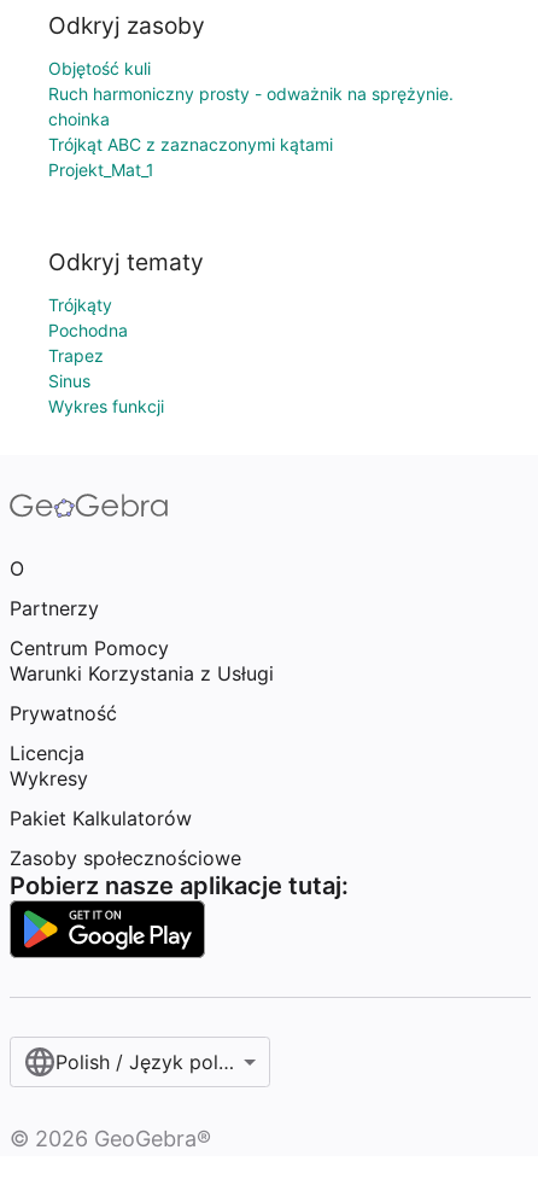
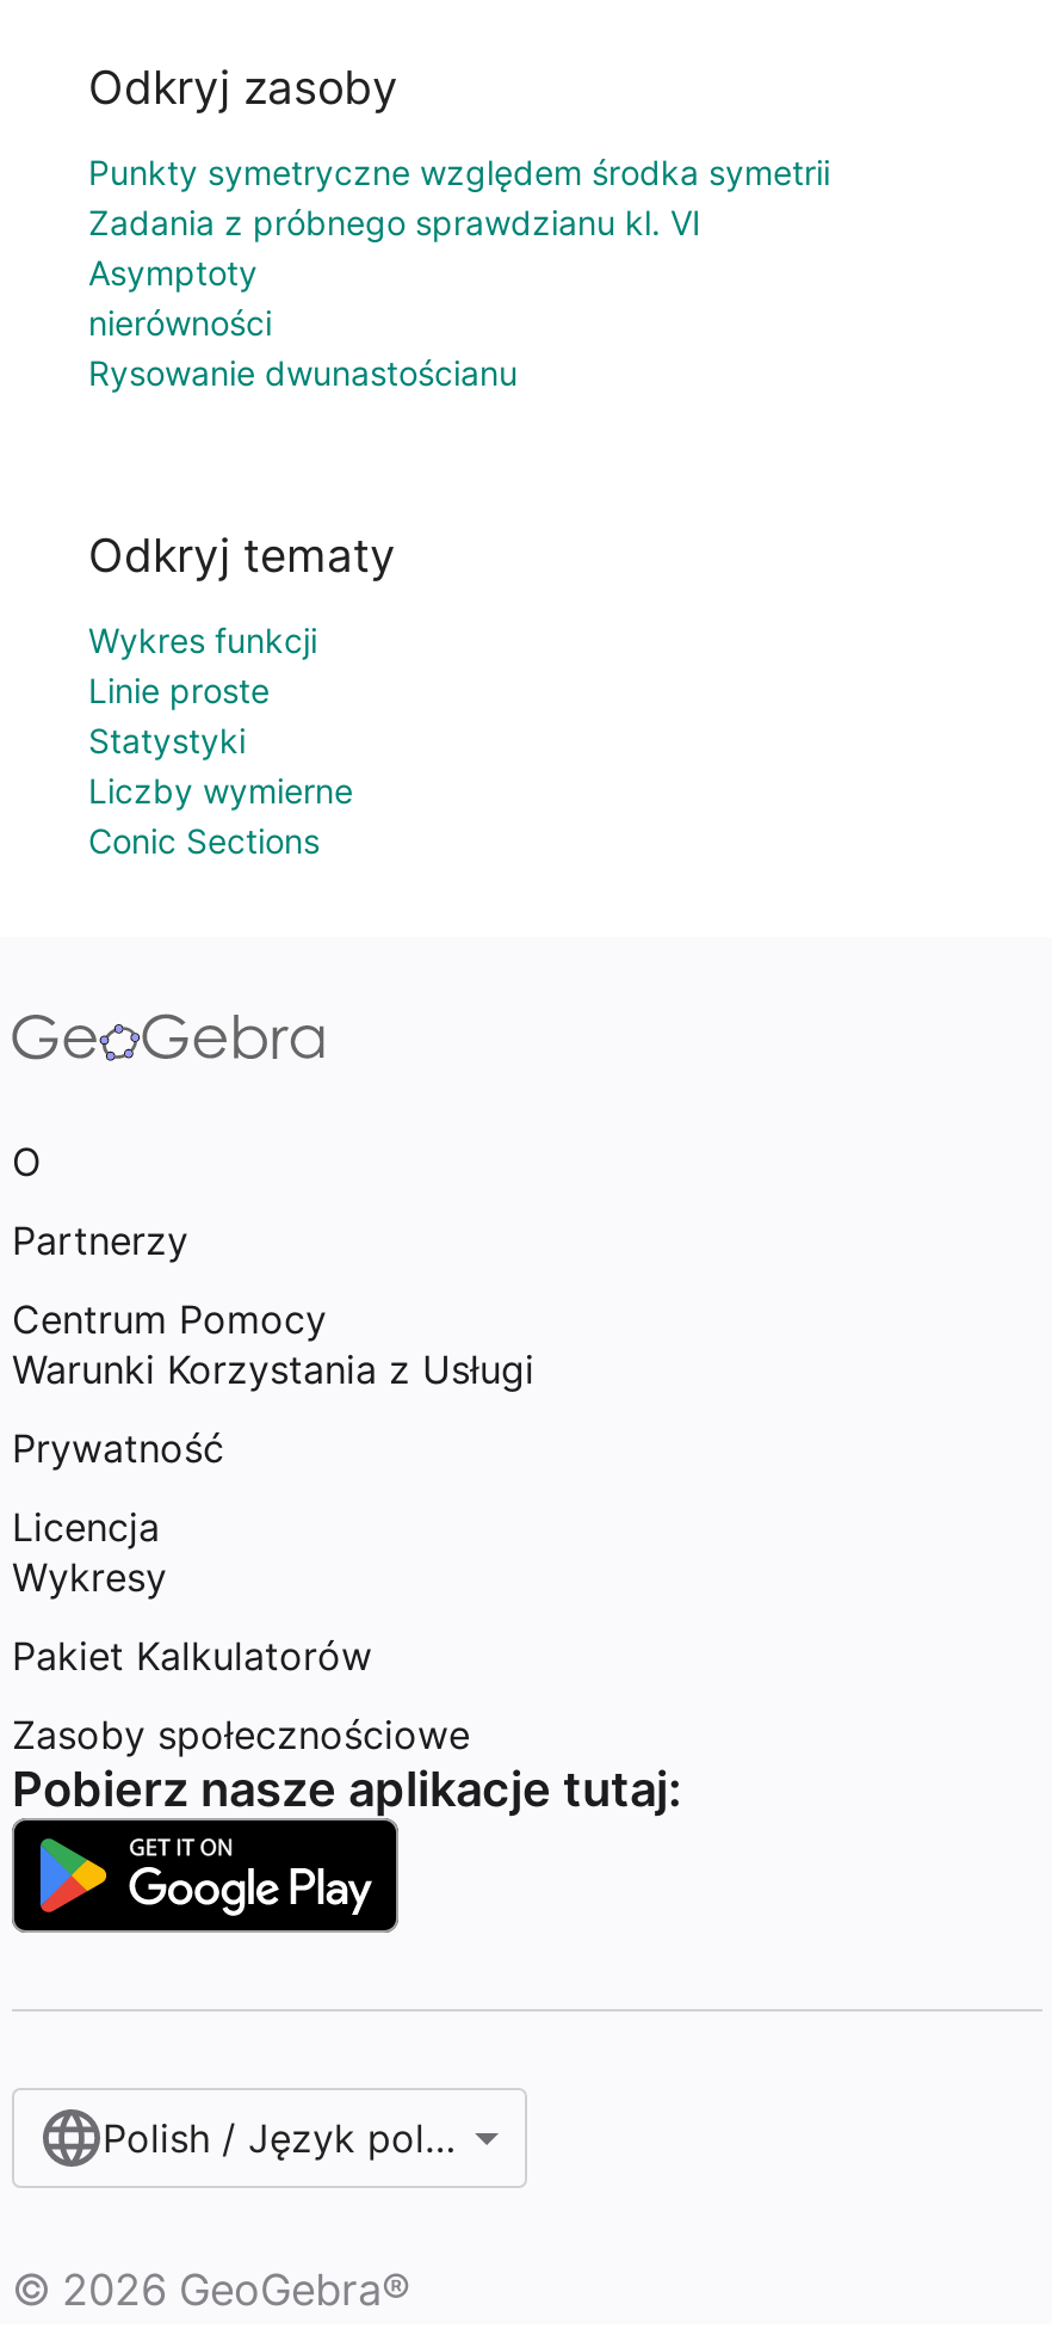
- Objętość kuli
- Ruch harmoniczny prosty - odważnik na sprężynie.
- choinka
- Trójkąt ABC z zaznaczonymi kątami
- Projekt_Mat_1
+ Punkty symetryczne względem środka symetrii
+ Zadania z próbnego sprawdzianu kl. VI
+ Asymptoty
+ nierówności
+ Rysowanie dwunastościanu

- Trójkąty
- Pochodna
- Trapez
- Sinus

moved up: Wykres funkcji

+ Linie proste
+ Statystyki
+ Liczby wymierne
+ Conic Sections
